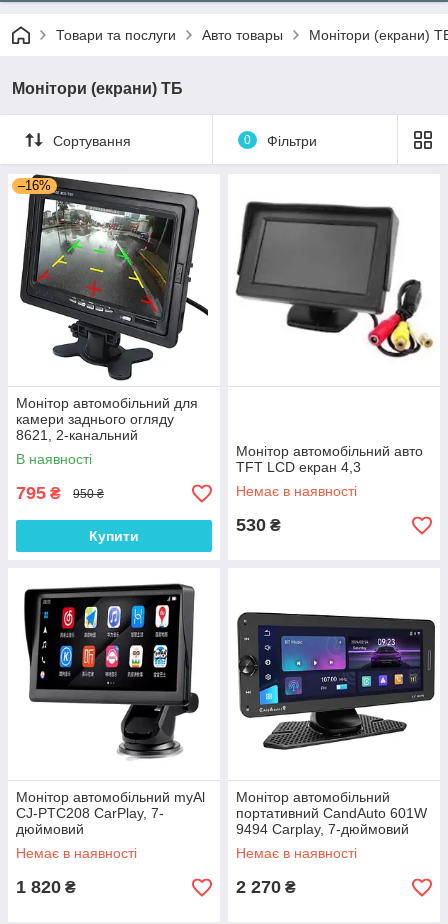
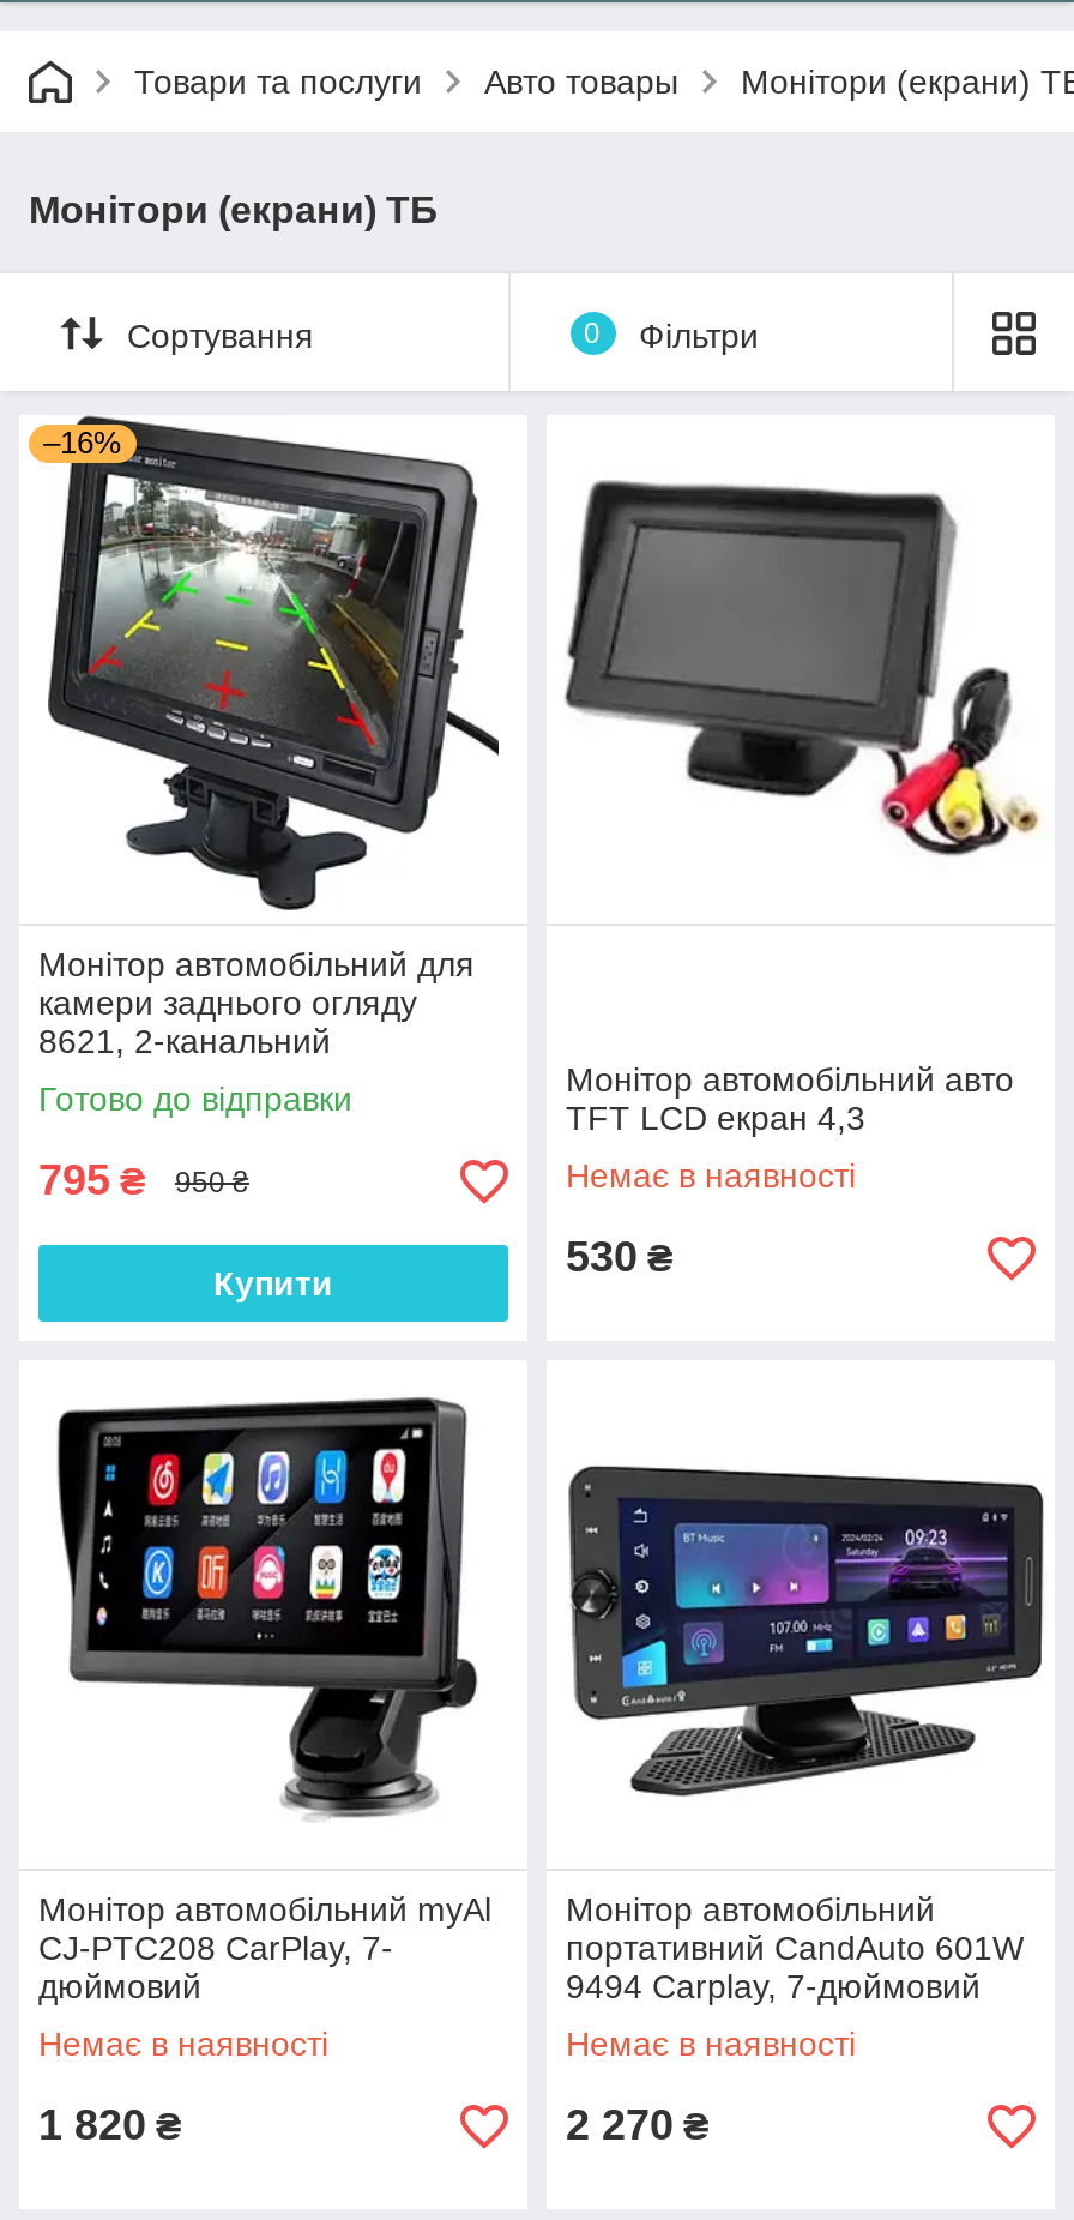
- В наявності
+ Готово до відправки
